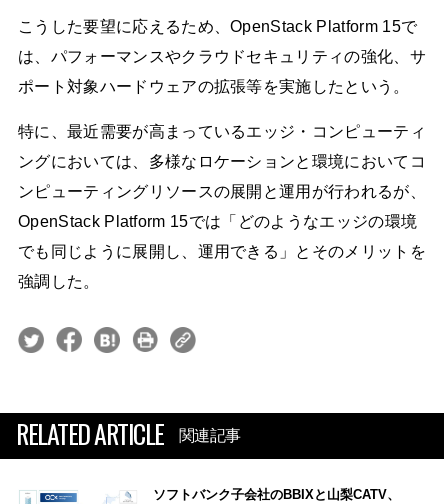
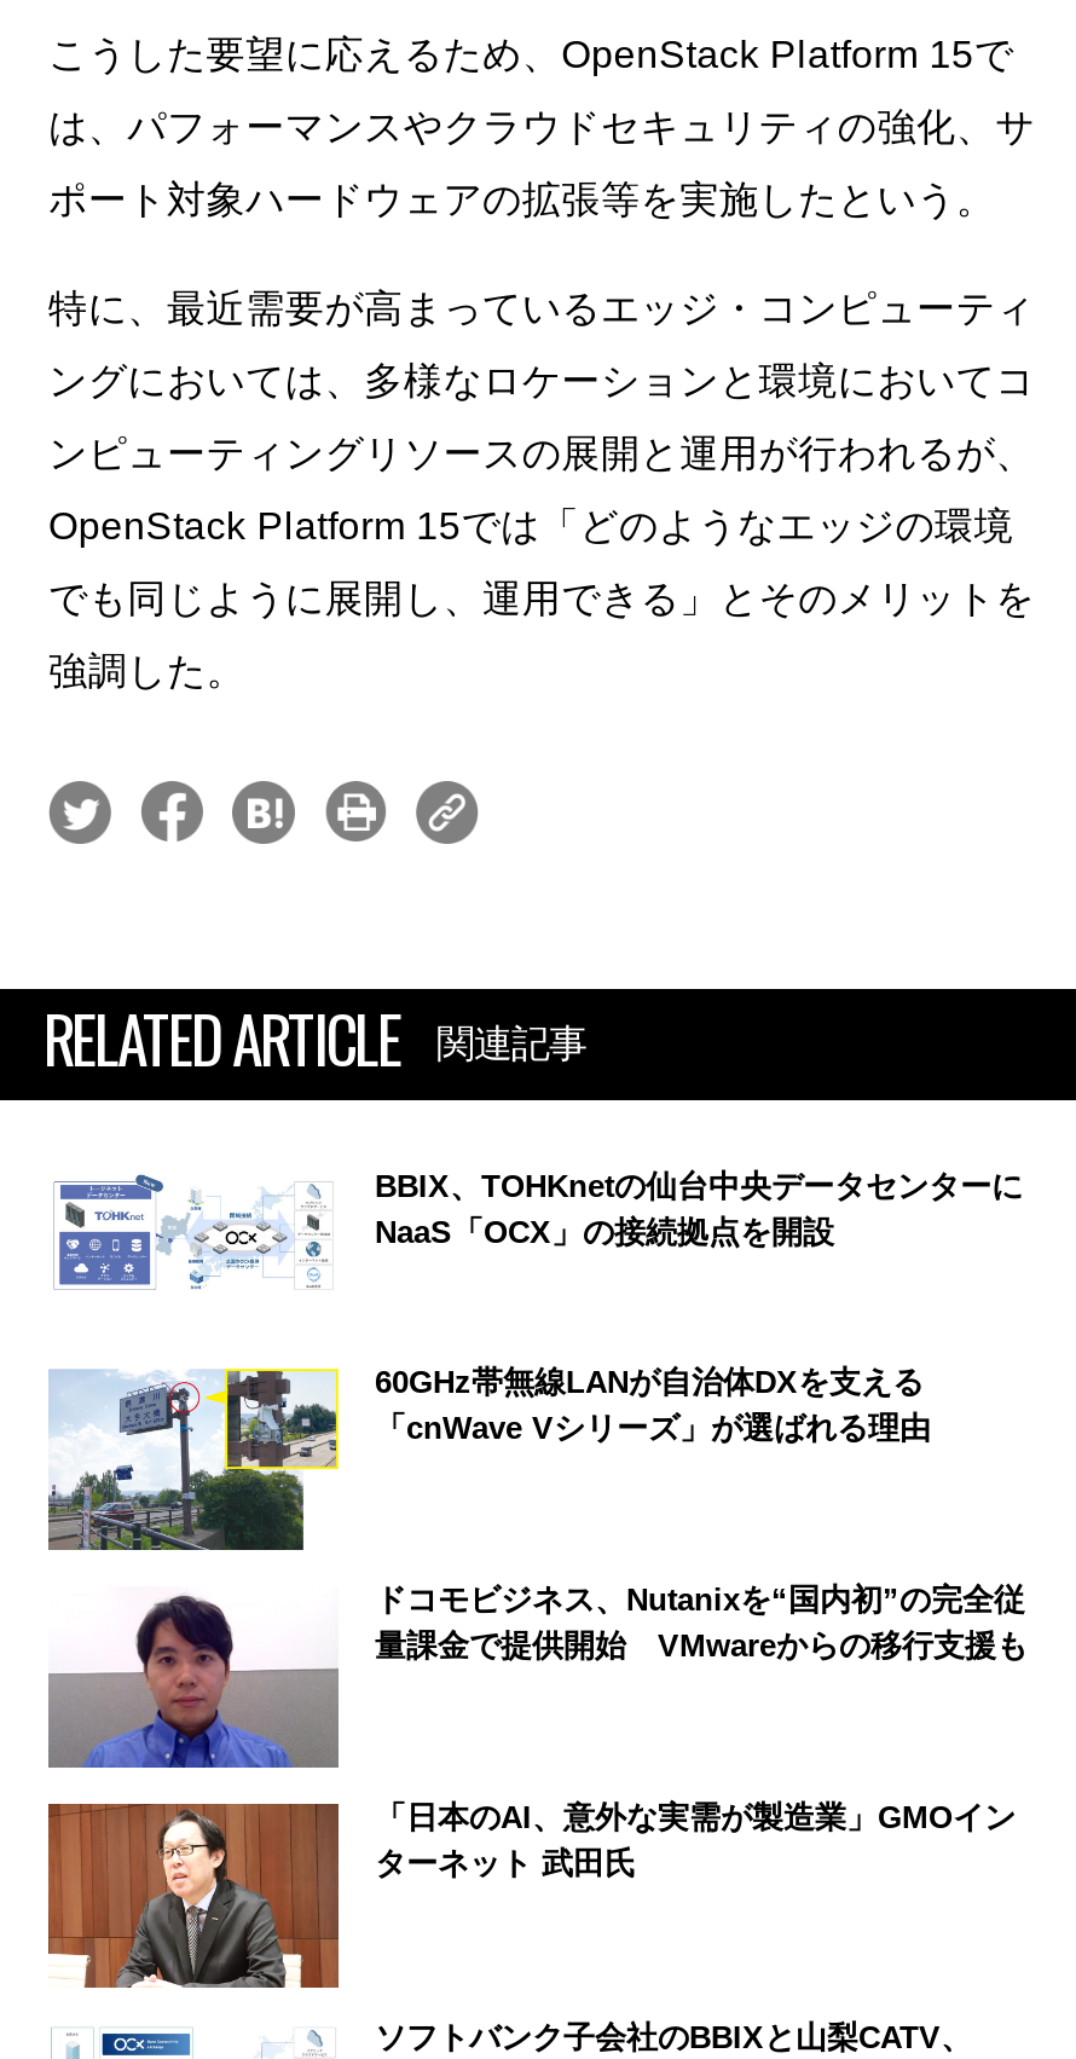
+ [image]
+ 60GHz帯無線LANが自治体DXを支える
+ 「cnWave Vシリーズ」が選ばれる理由

+ [image]
+ ドコモビジネス、Nutanixを“国内初”の完全従
+ 量課金で提供開始 VMwareからの移行支援も

+ [image]
+ 「日本のAI、意外な実需が製造業」GMOイン
+ ターネット 武田氏

+ [image]
+ BBIX、TOHKnetの仙台中央データセンターに
+ NaaS「OCX」の接続拠点を開設
